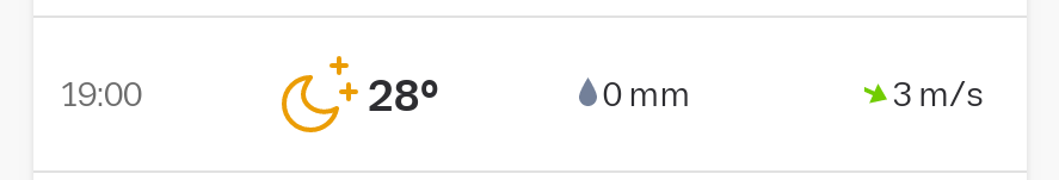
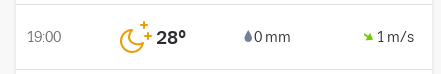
- 3 m/s
+ 1 m/s
